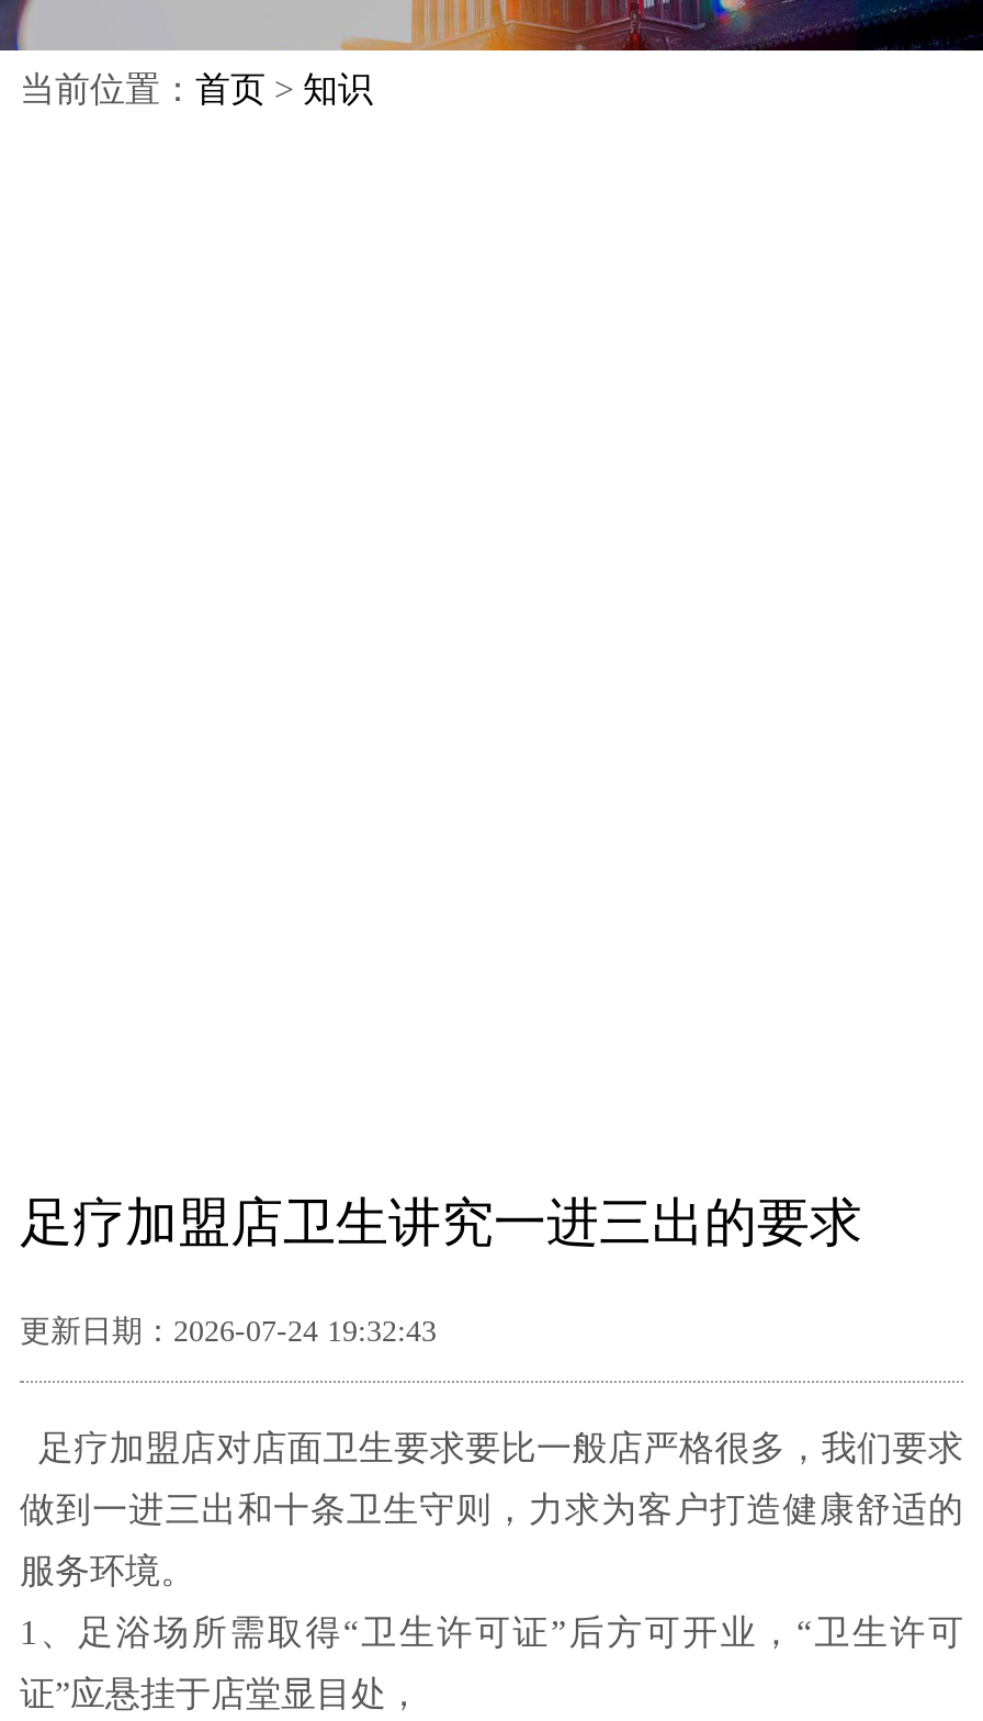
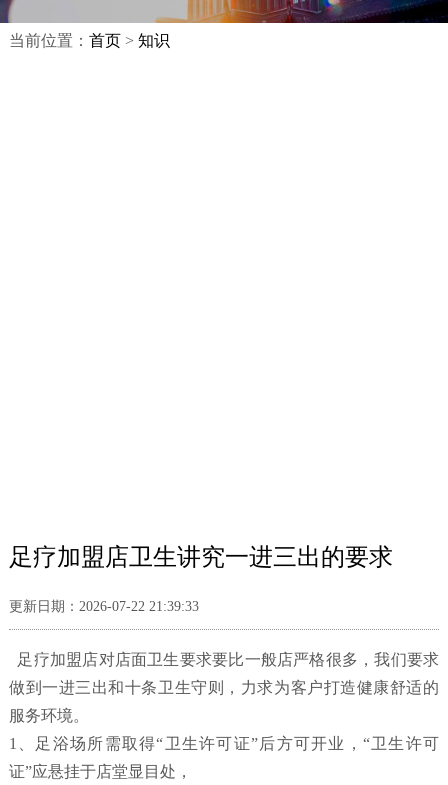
- 更新日期：2026-07-24 19:32:43
+ 更新日期：2026-07-22 21:39:33
